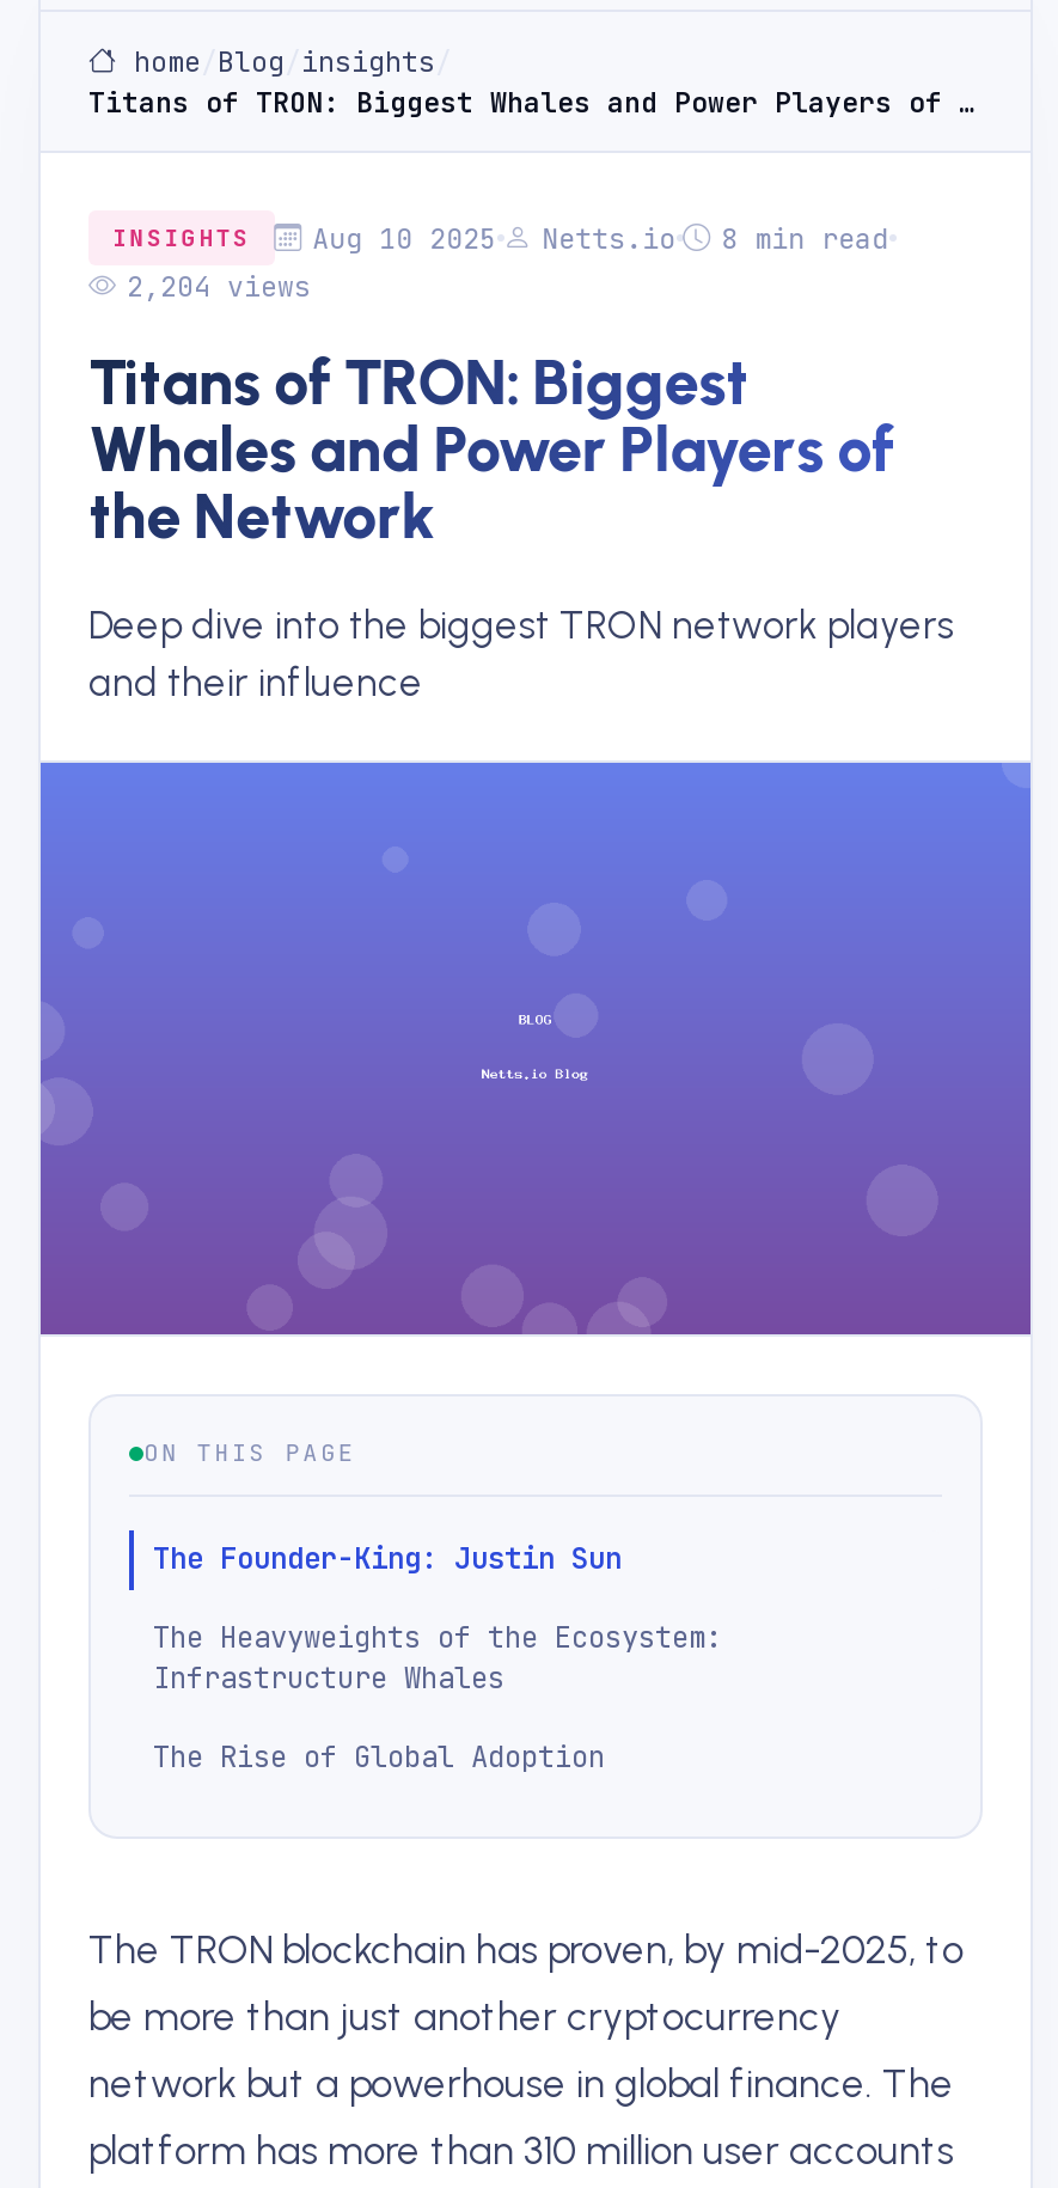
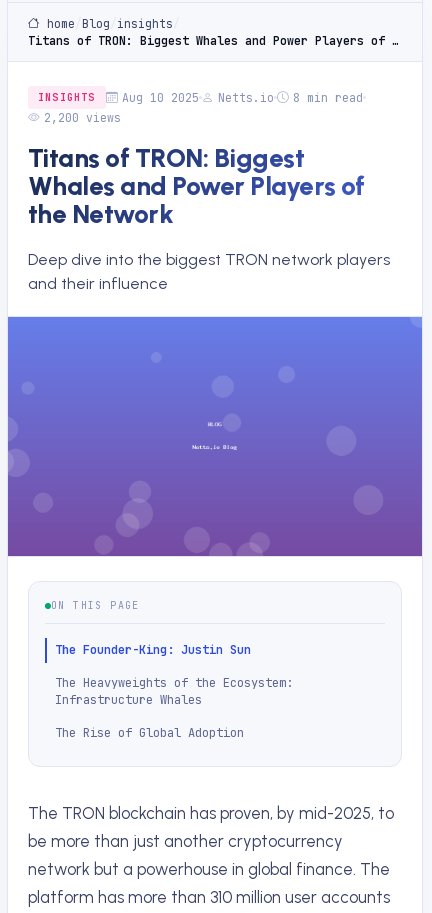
- 2,204 views
+ 2,200 views
